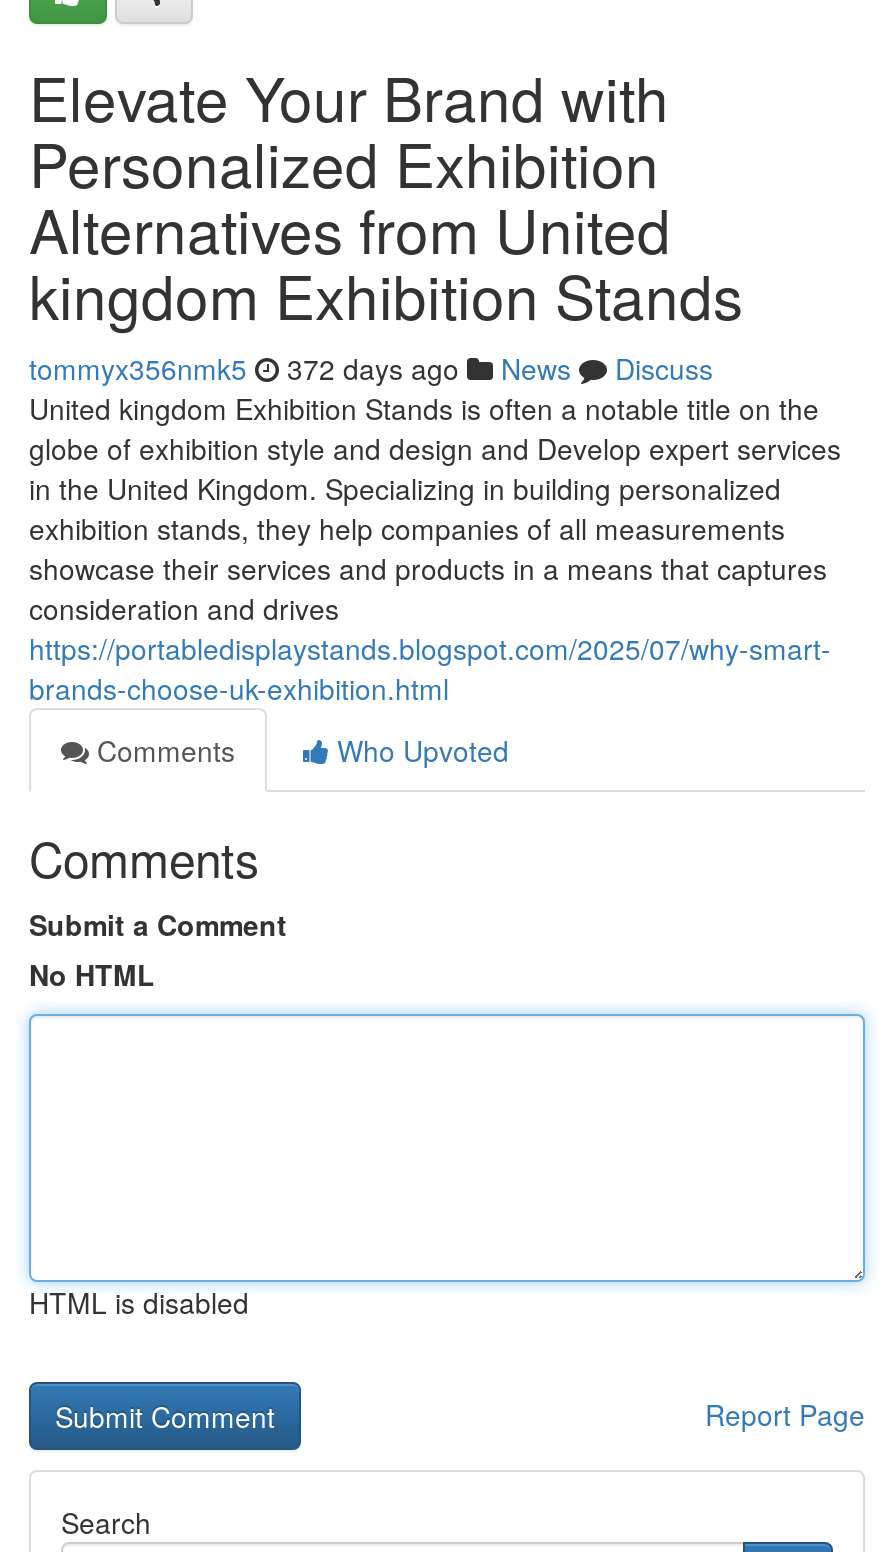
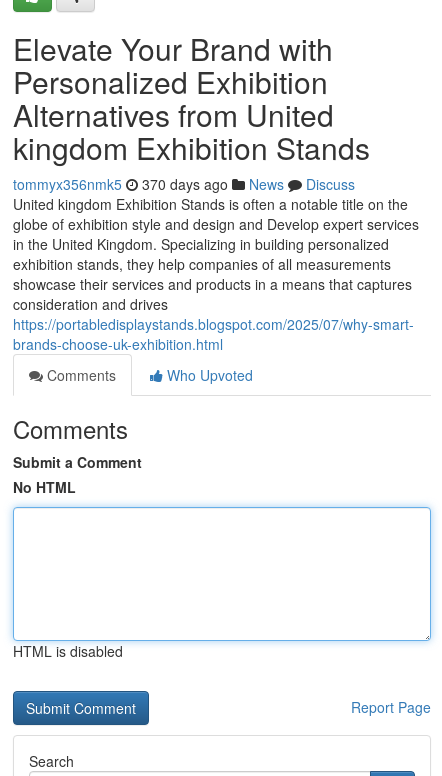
- tommyx356nmk5 372 days ago News Discuss
+ tommyx356nmk5 370 days ago News Discuss
